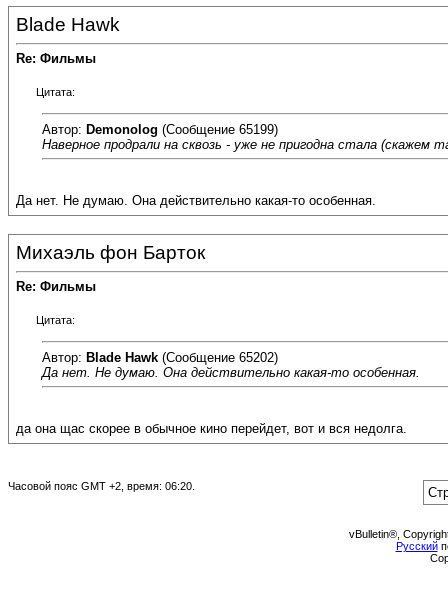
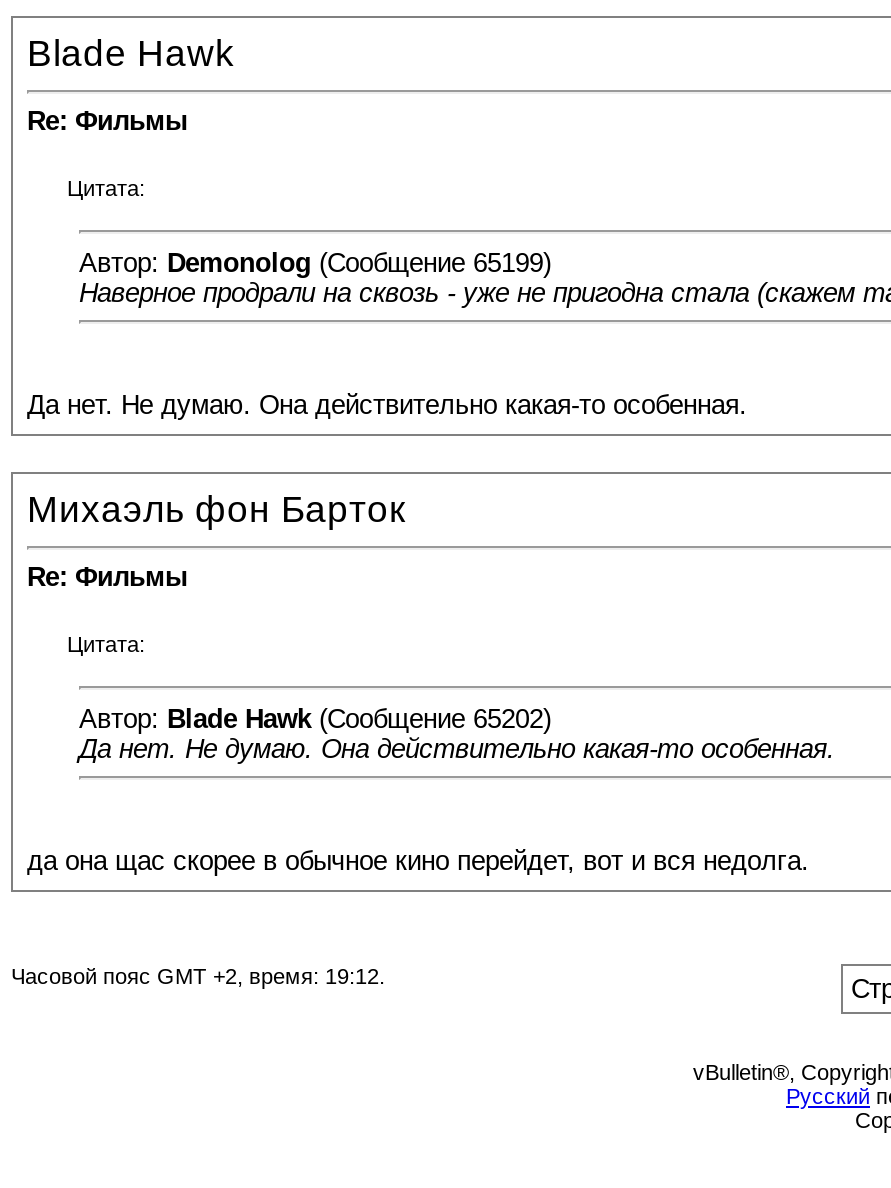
- Часовой пояс GMT +2, время: 06:20.
+ Часовой пояс GMT +2, время: 19:12.
